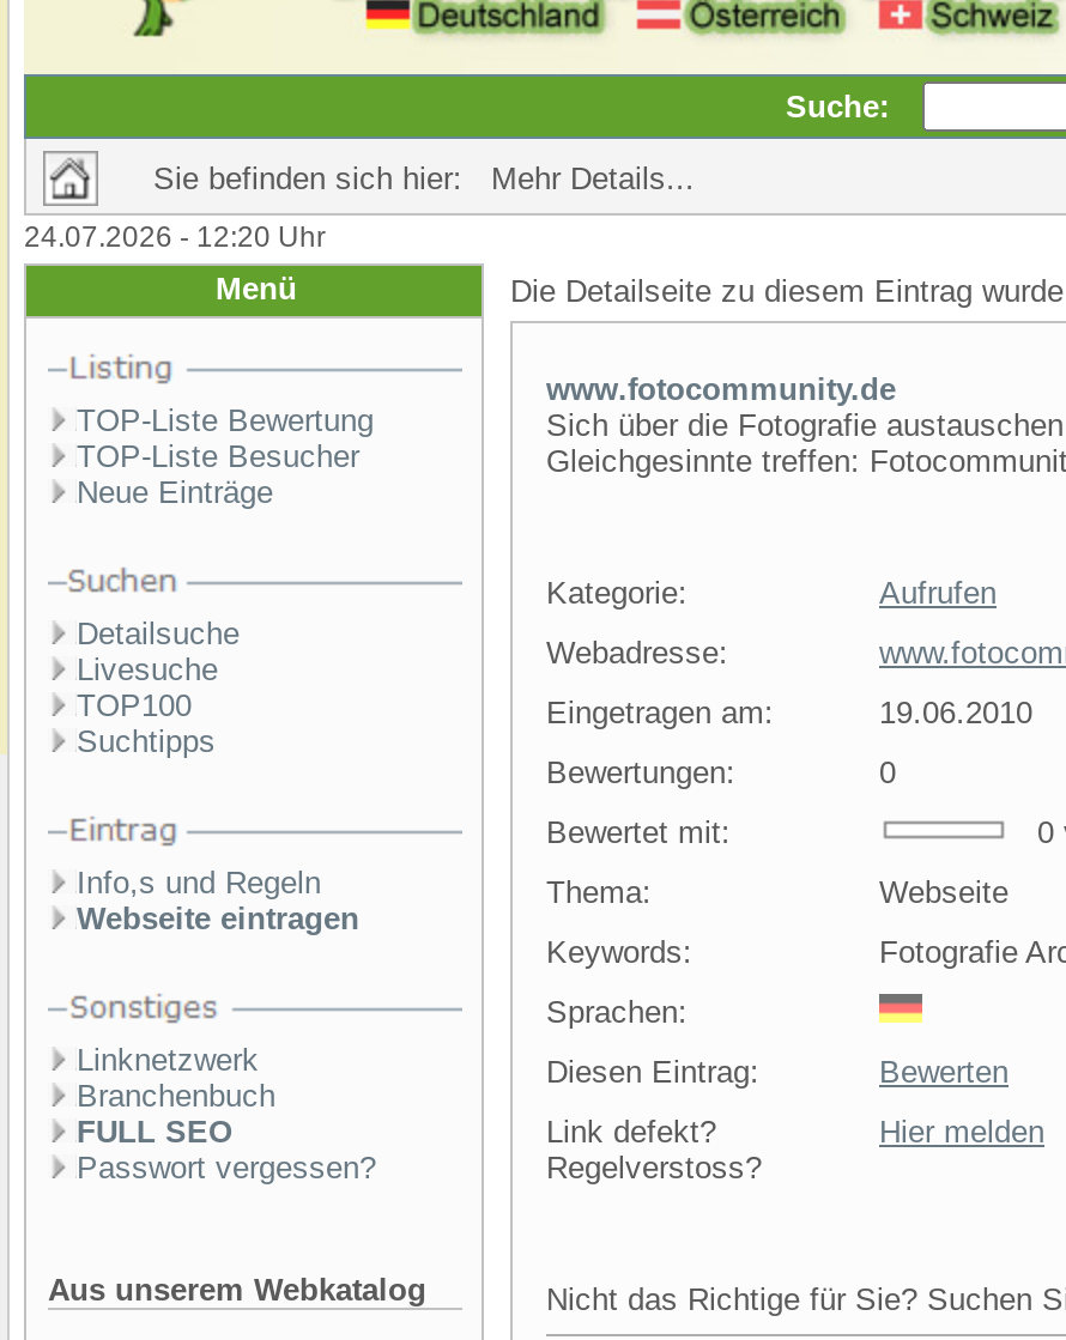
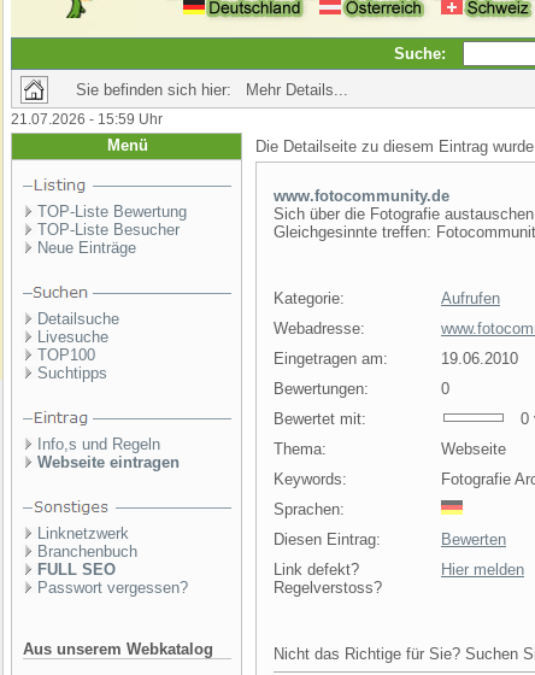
- 24.07.2026 - 12:20 Uhr
+ 21.07.2026 - 15:59 Uhr
